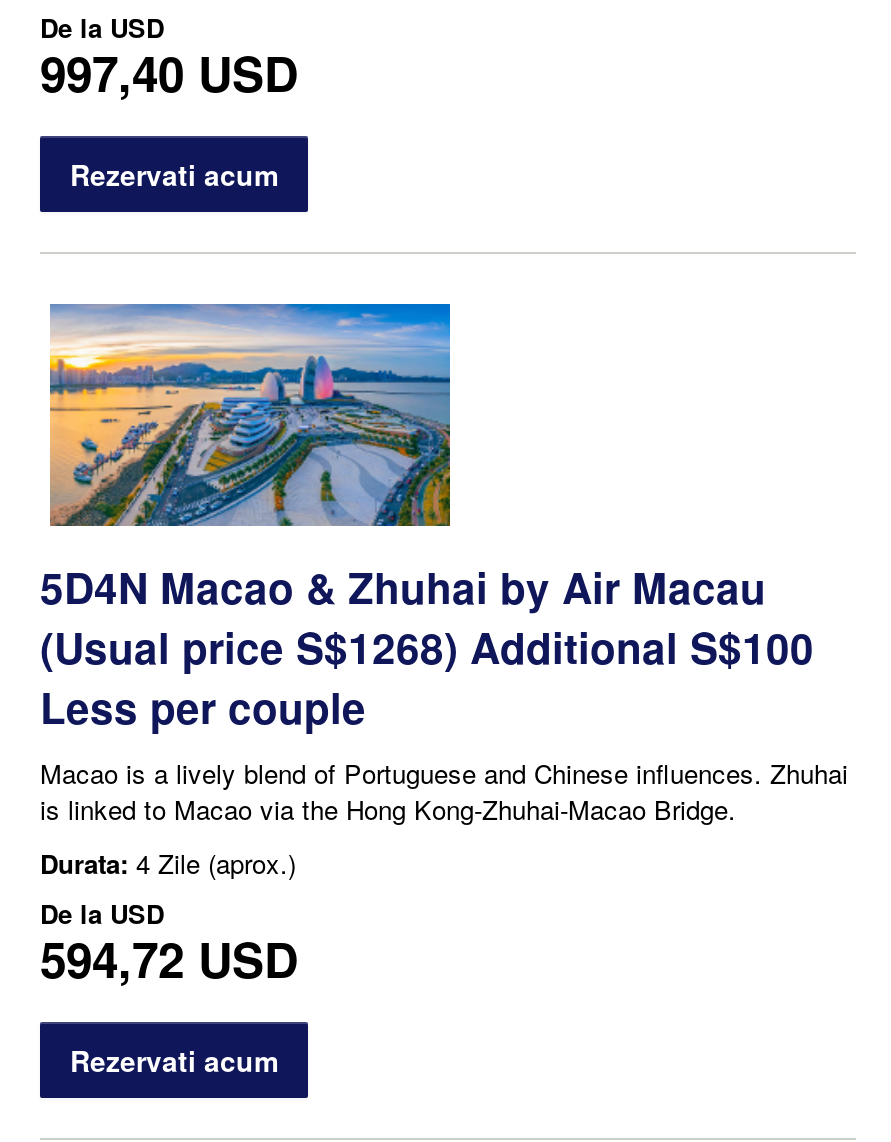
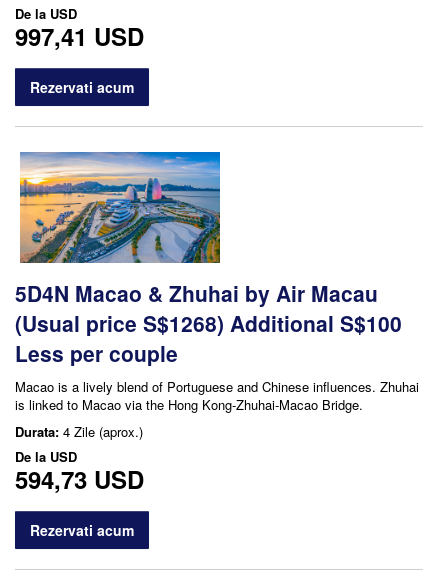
- 997,40 USD
+ 997,41 USD

- 594,72 USD
+ 594,73 USD
